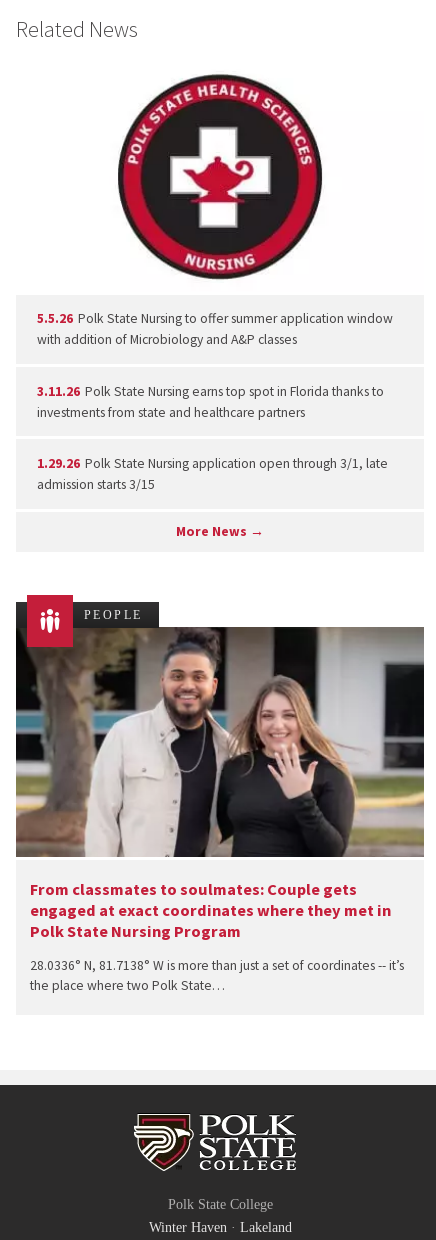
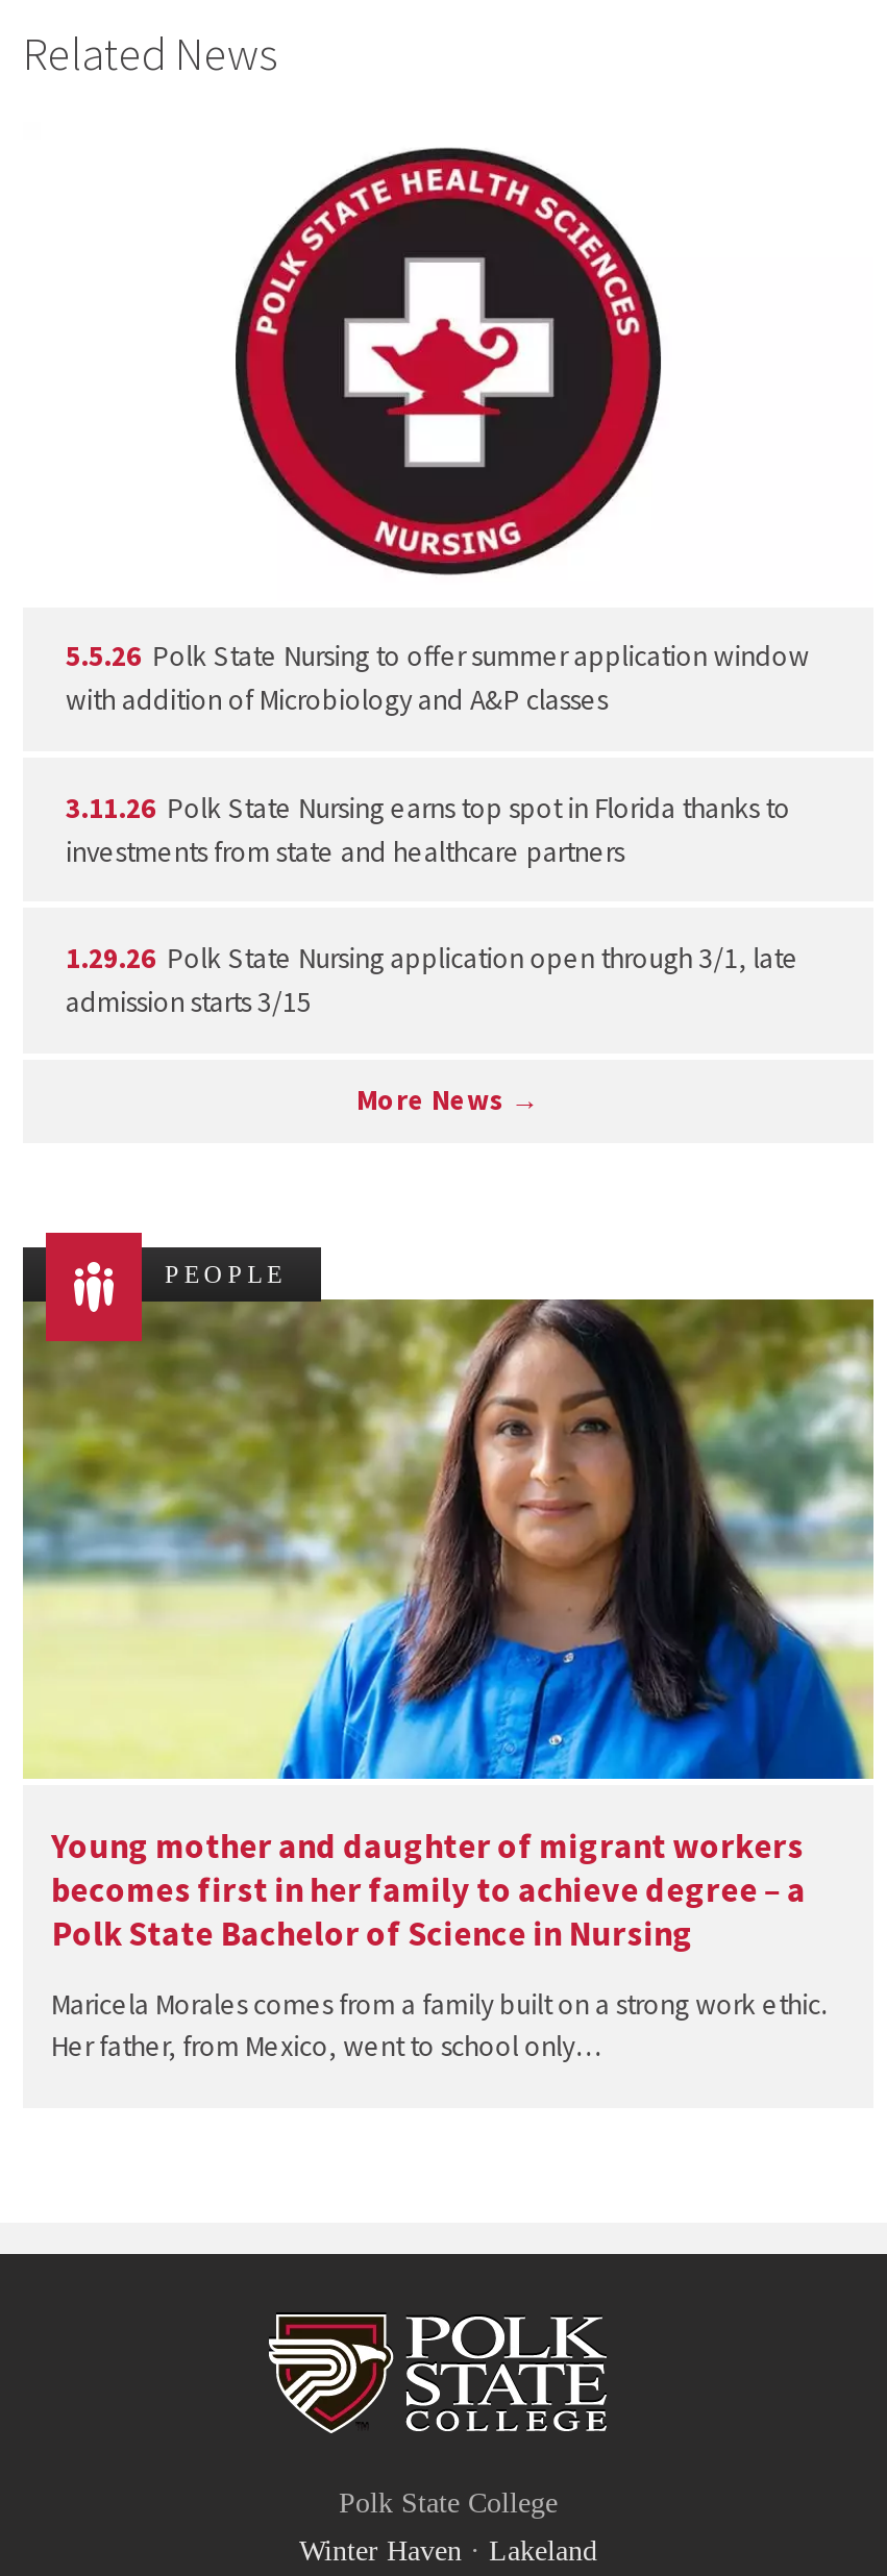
- [image]
- From classmates to soulmates: Couple gets
- engaged at exact coordinates where they met in
- Polk State Nursing Program
+ [image]
+ Young mother and daughter of migrant workers
+ becomes first in her family to achieve degree – a
+ Polk State Bachelor of Science in Nursing

- 28.0336° N, 81.7138° W is more than just a set of coordinates -- it’s
- the place where two Polk State…
+ Maricela Morales comes from a family built on a strong work ethic.
+ Her father, from Mexico, went to school only…
